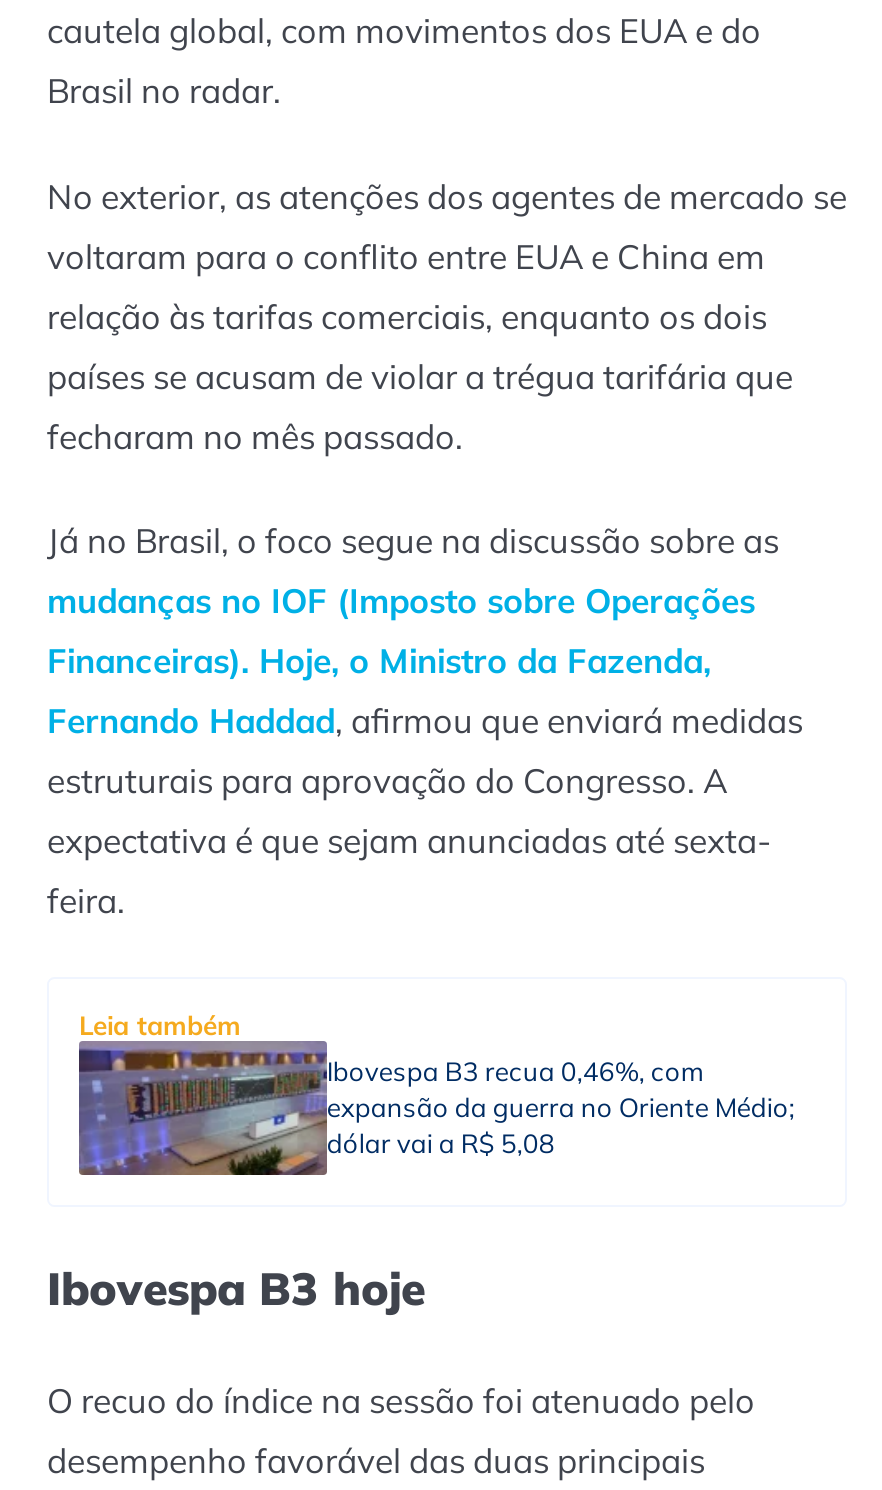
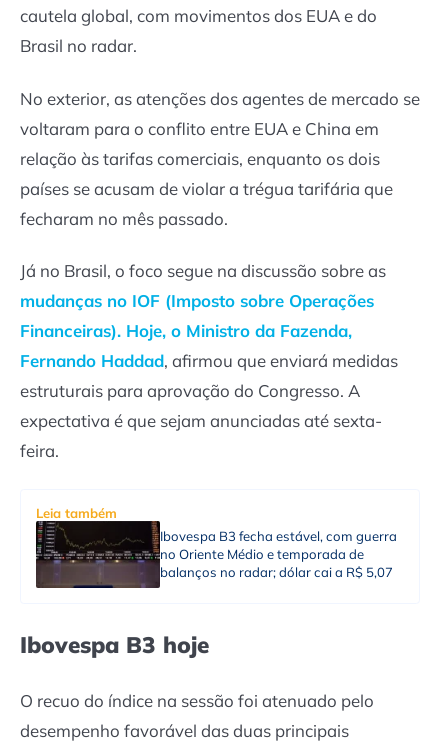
- [image]
- Ibovespa B3 recua 0,46%, com
- expansão da guerra no Oriente Médio;
- dólar vai a R$ 5,08
+ [image]
+ Ibovespa B3 fecha estável, com guerra
+ no Oriente Médio e temporada de
+ balanços no radar; dólar cai a R$ 5,07
